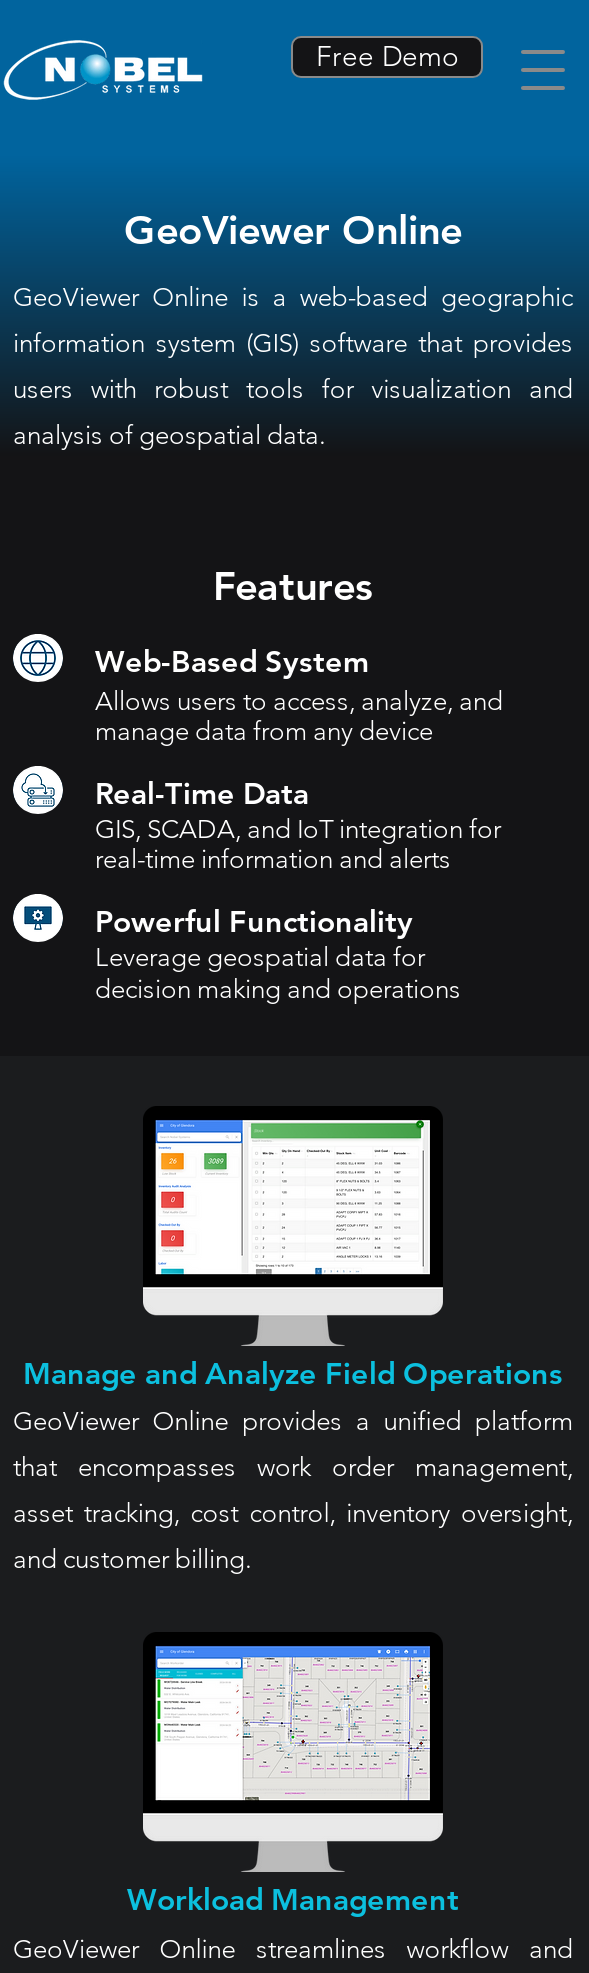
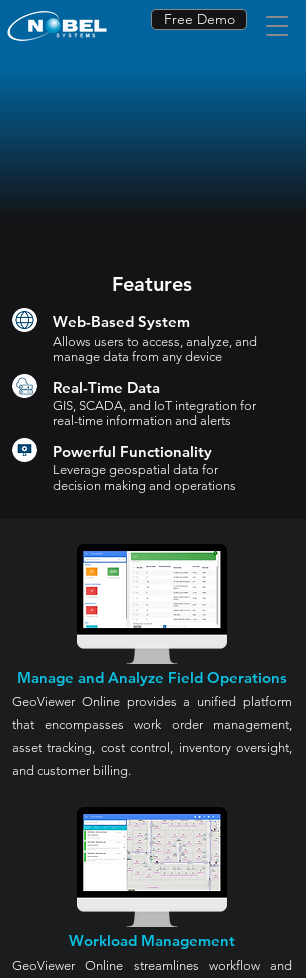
- GeoViewer Online
- GeoViewer Online is a web-based geographic
- information system (GIS) software that provides
- users with robust tools for visualization and
- analysis of geospatial data.
